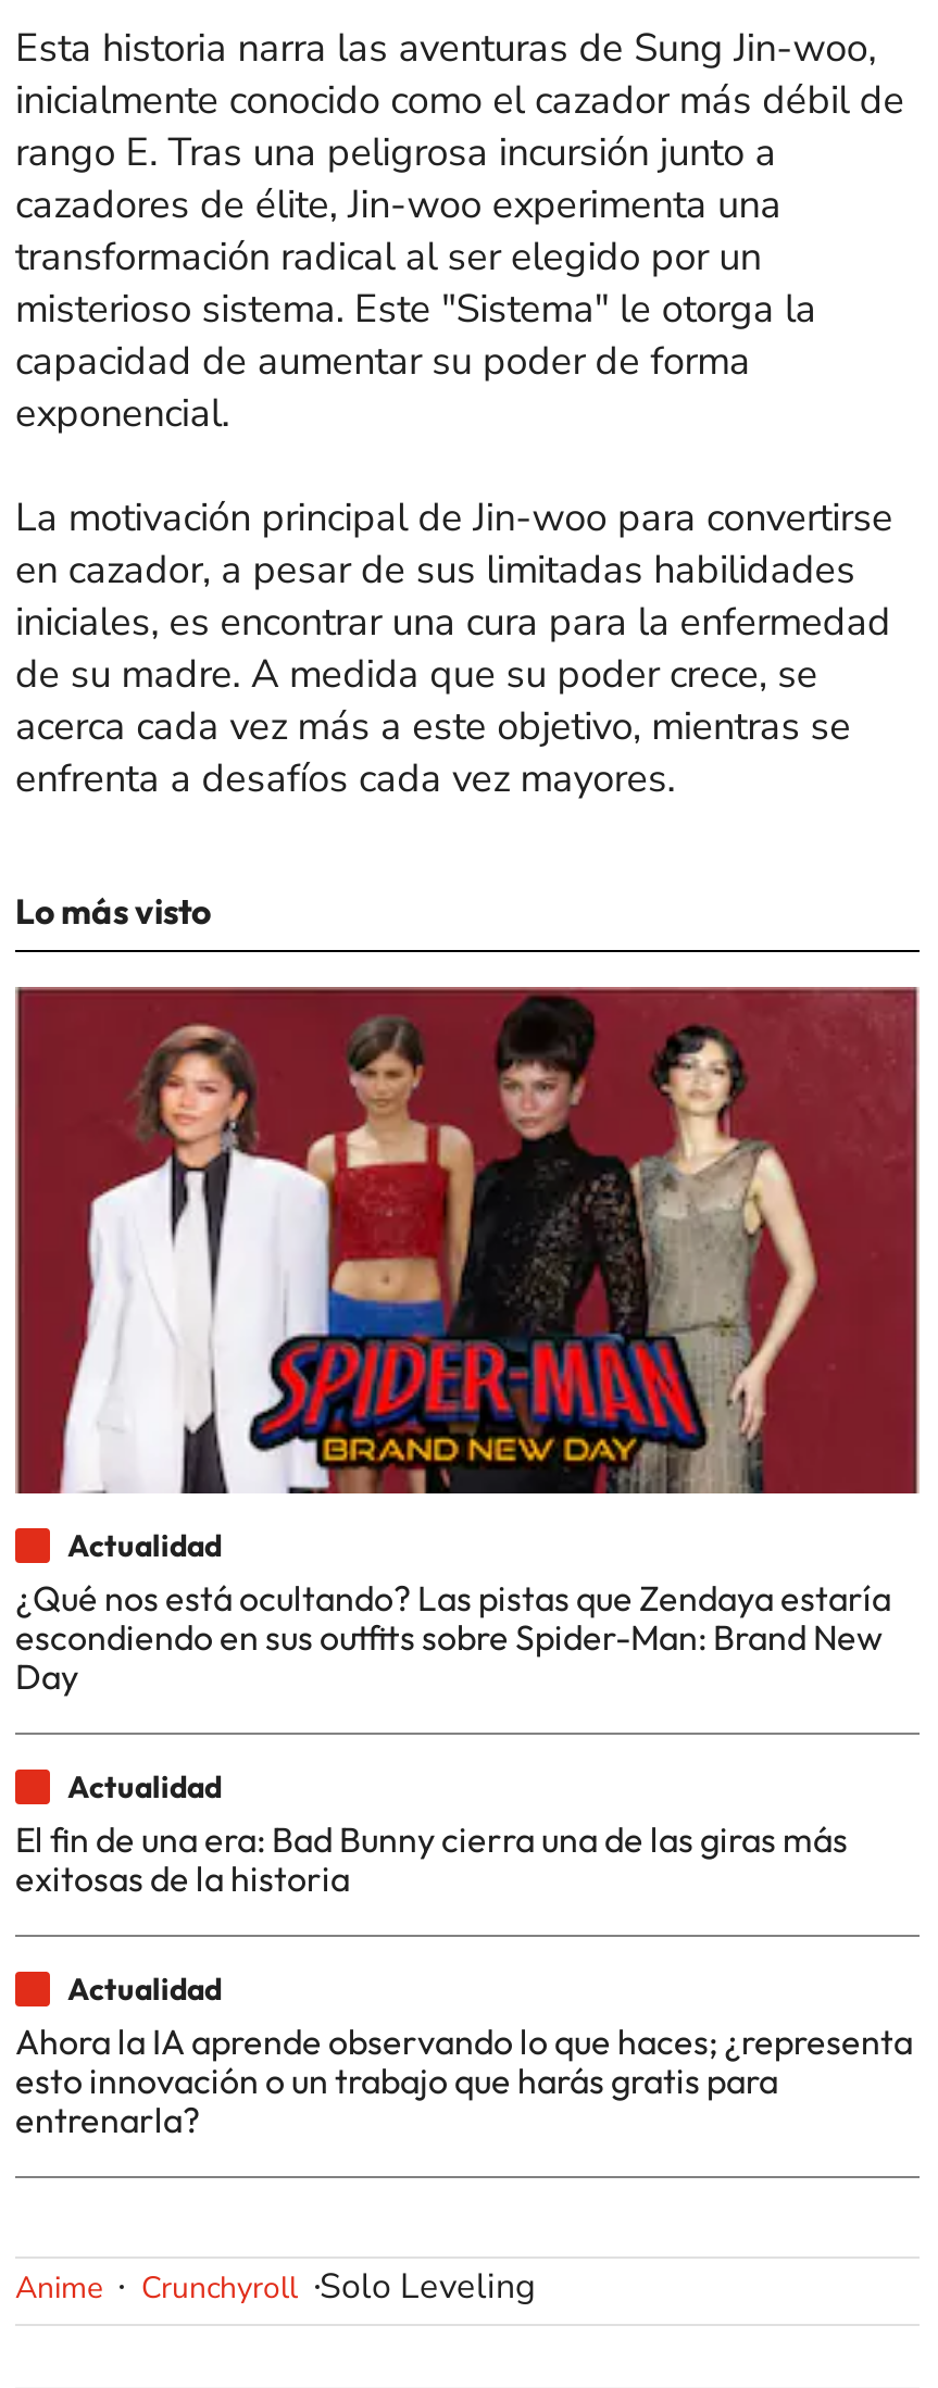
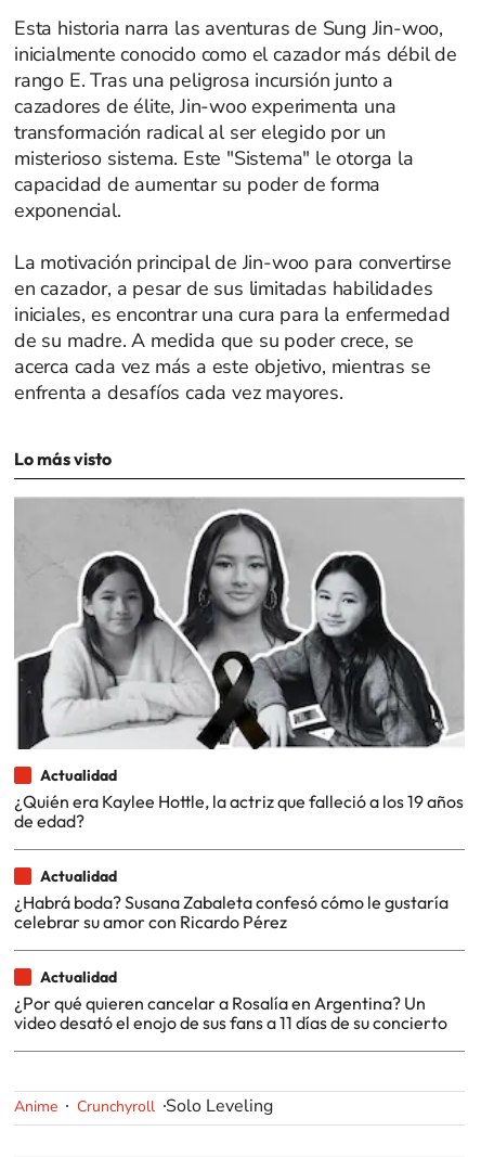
- [image]
- ¿Qué nos está ocultando? Las pistas que Zendaya estaría
- escondiendo en sus outfits sobre Spider-Man: Brand New
- Day
+ [image]
+ ¿Quién era Kaylee Hottle, la actriz que falleció a los 19 años
+ de edad?

- El fin de una era: Bad Bunny cierra una de las giras más
- exitosas de la historia
+ ¿Habrá boda? Susana Zabaleta confesó cómo le gustaría
+ celebrar su amor con Ricardo Pérez

- Ahora la IA aprende observando lo que haces; ¿representa
- esto innovación o un trabajo que harás gratis para
- entrenarla?
+ ¿Por qué quieren cancelar a Rosalía en Argentina? Un
+ video desató el enojo de sus fans a 11 días de su concierto
